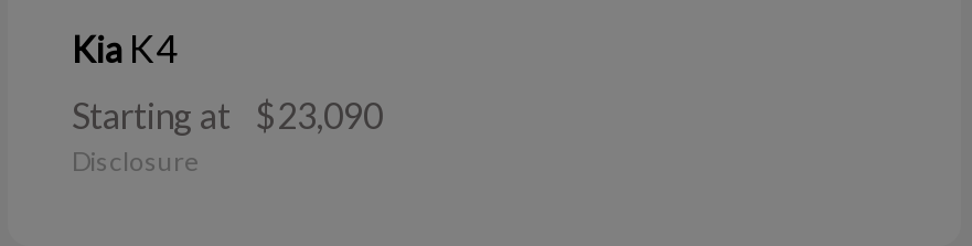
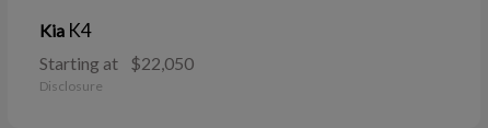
- Starting at $23,090
+ Starting at $22,050
